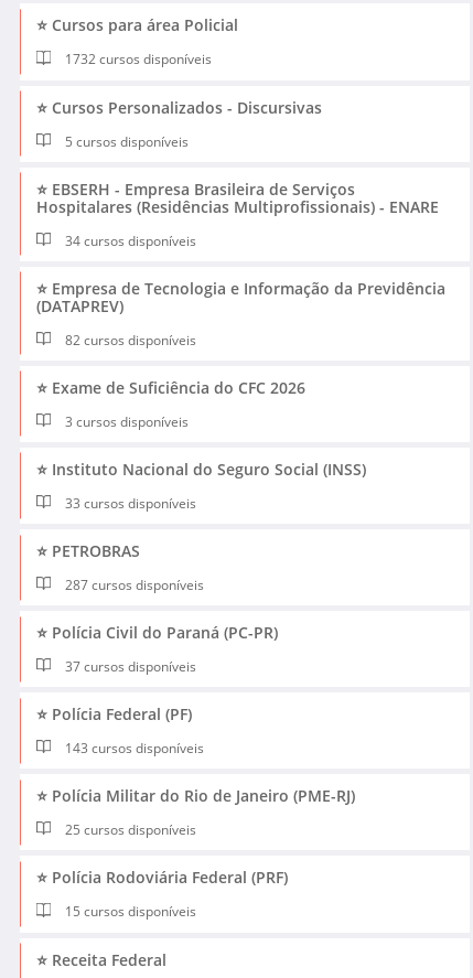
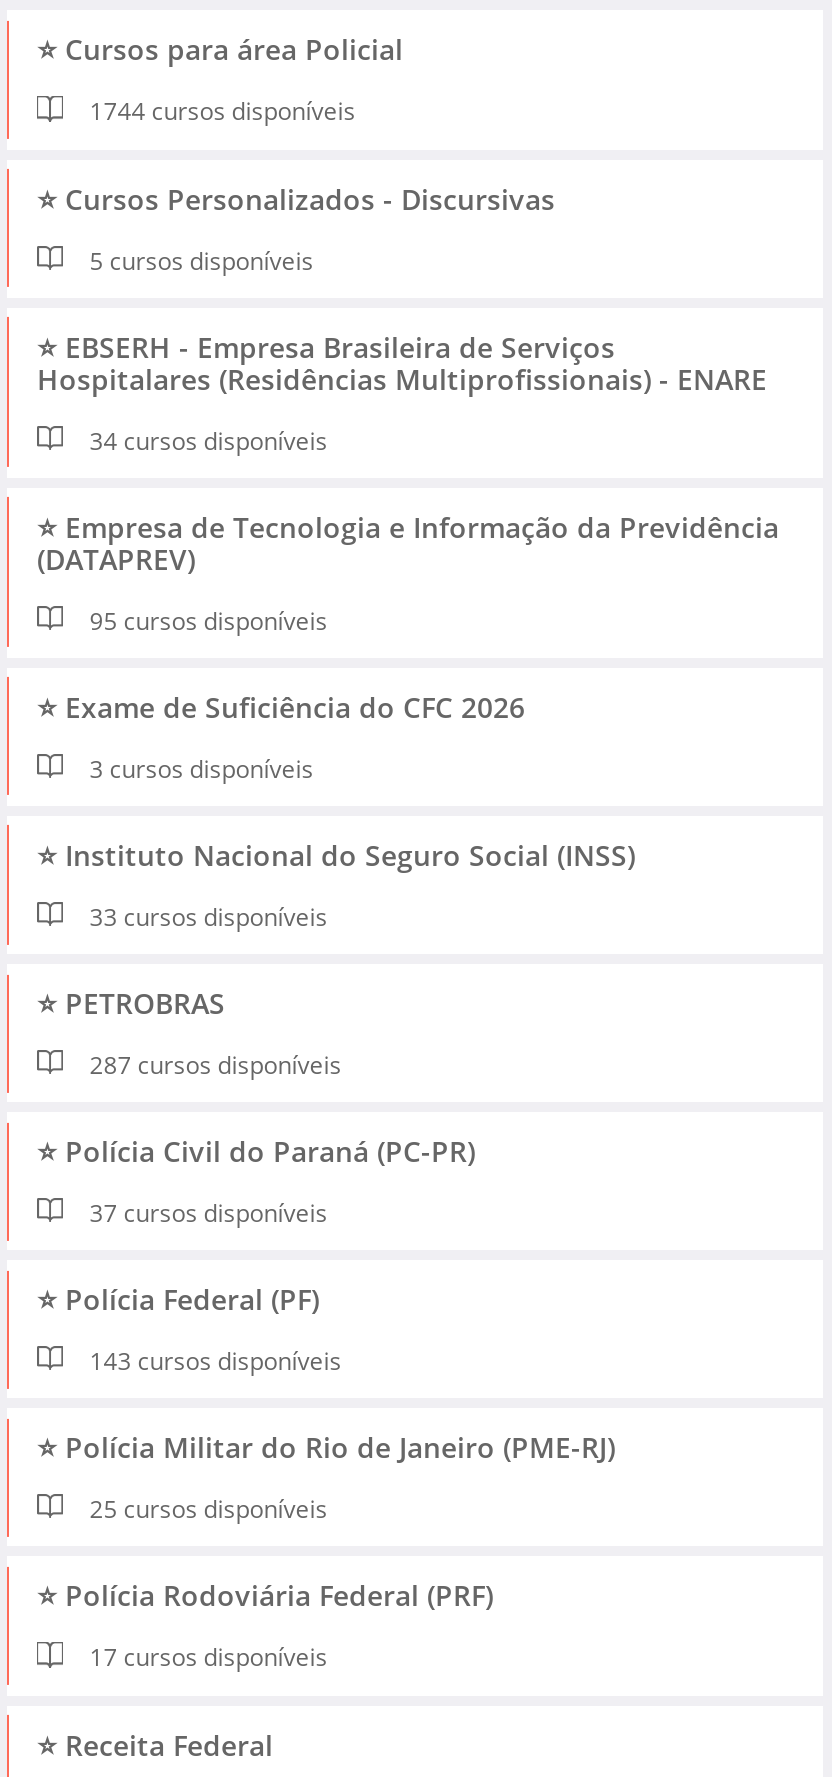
- 1732 cursos disponíveis
+ 1744 cursos disponíveis

- 82 cursos disponíveis
+ 95 cursos disponíveis

- 15 cursos disponíveis
+ 17 cursos disponíveis
